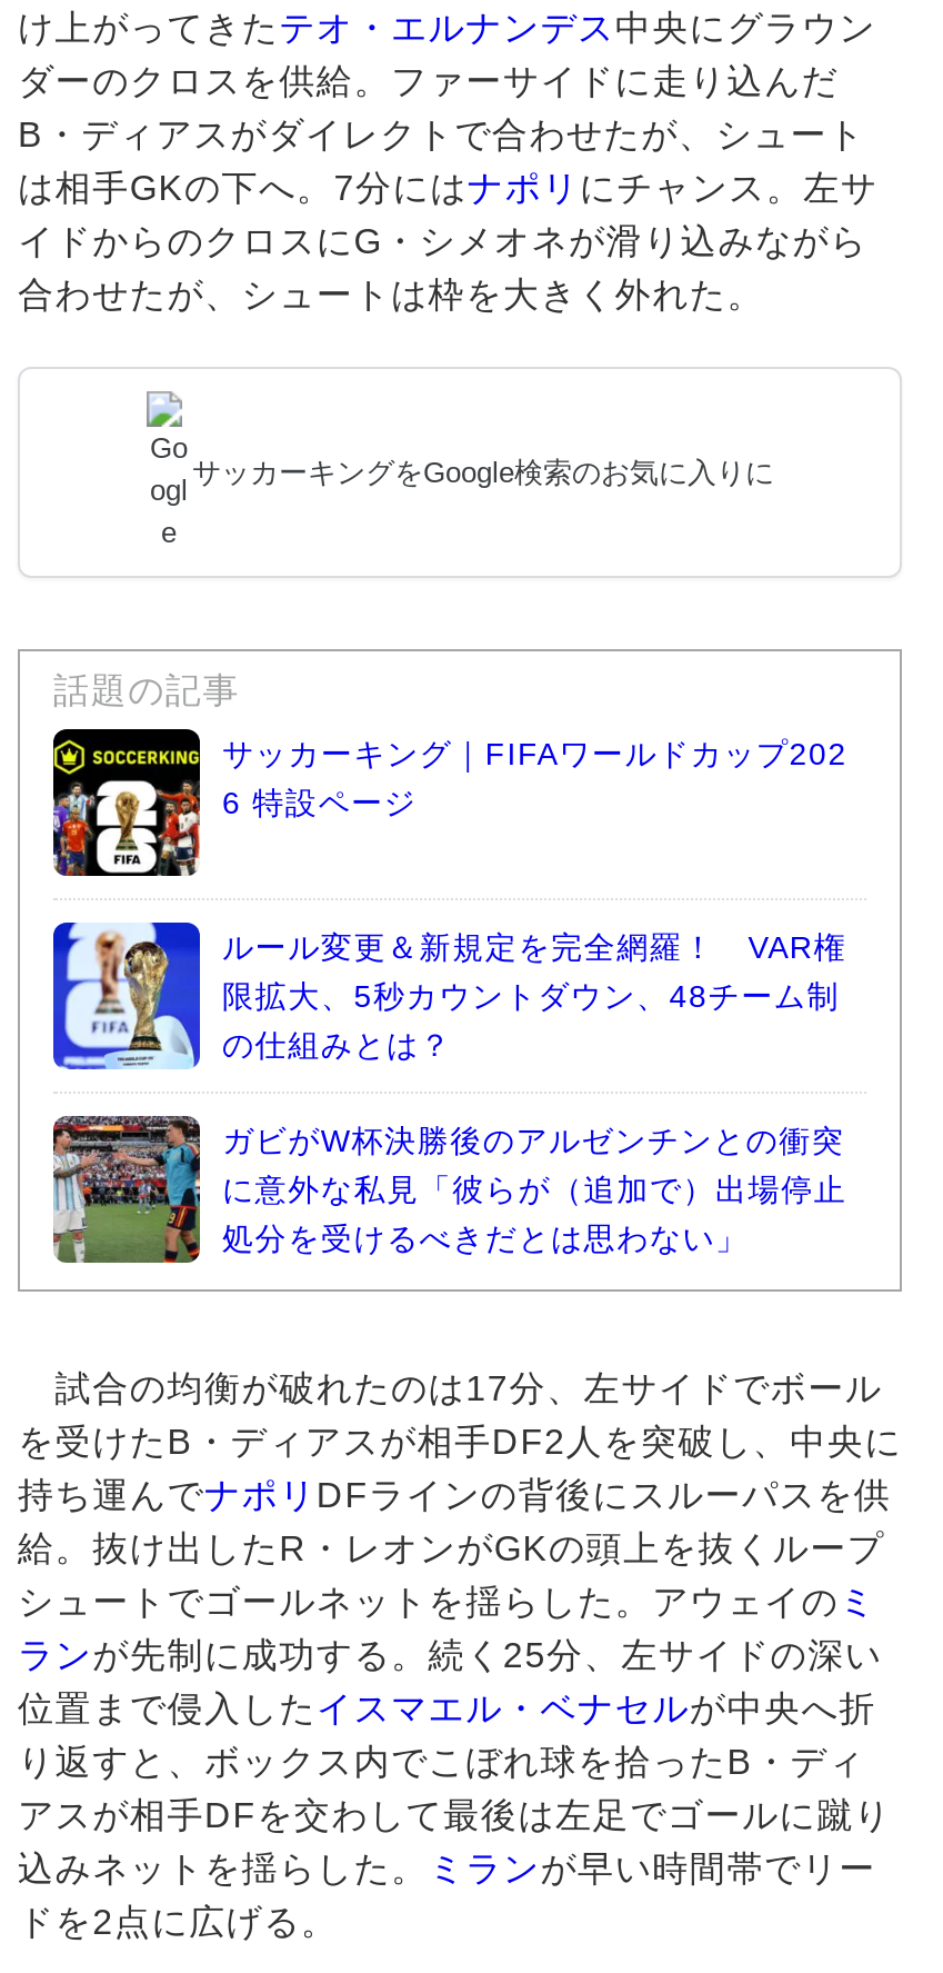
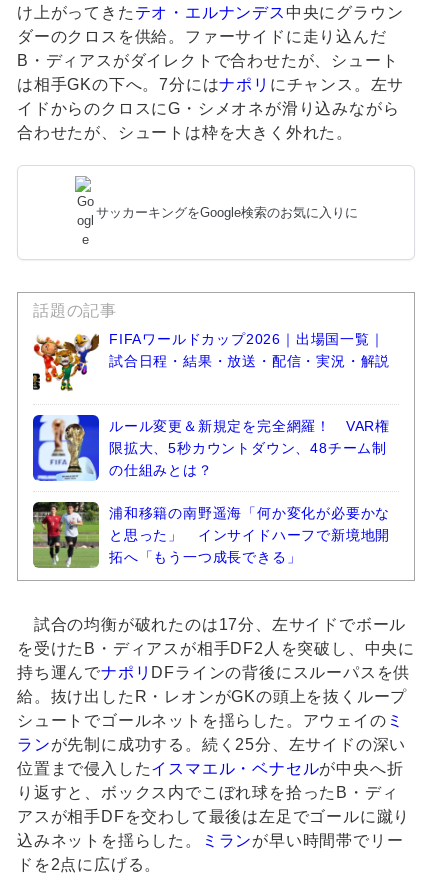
- [image]
- サッカーキング｜FIFAワールドカップ202
- 6 特設ページ
+ [image]
+ FIFAワールドカップ2026｜出場国一覧｜
+ 試合日程・結果・放送・配信・実況・解説

- [image]
- ガビがW杯決勝後のアルゼンチンとの衝突
- に意外な私見「彼らが（追加で）出場停止
- 処分を受けるべきだとは思わない」
+ [image]
+ 浦和移籍の南野遥海「何か変化が必要かな
+ と思った」 インサイドハーフで新境地開
+ 拓へ「もう一つ成長できる」
